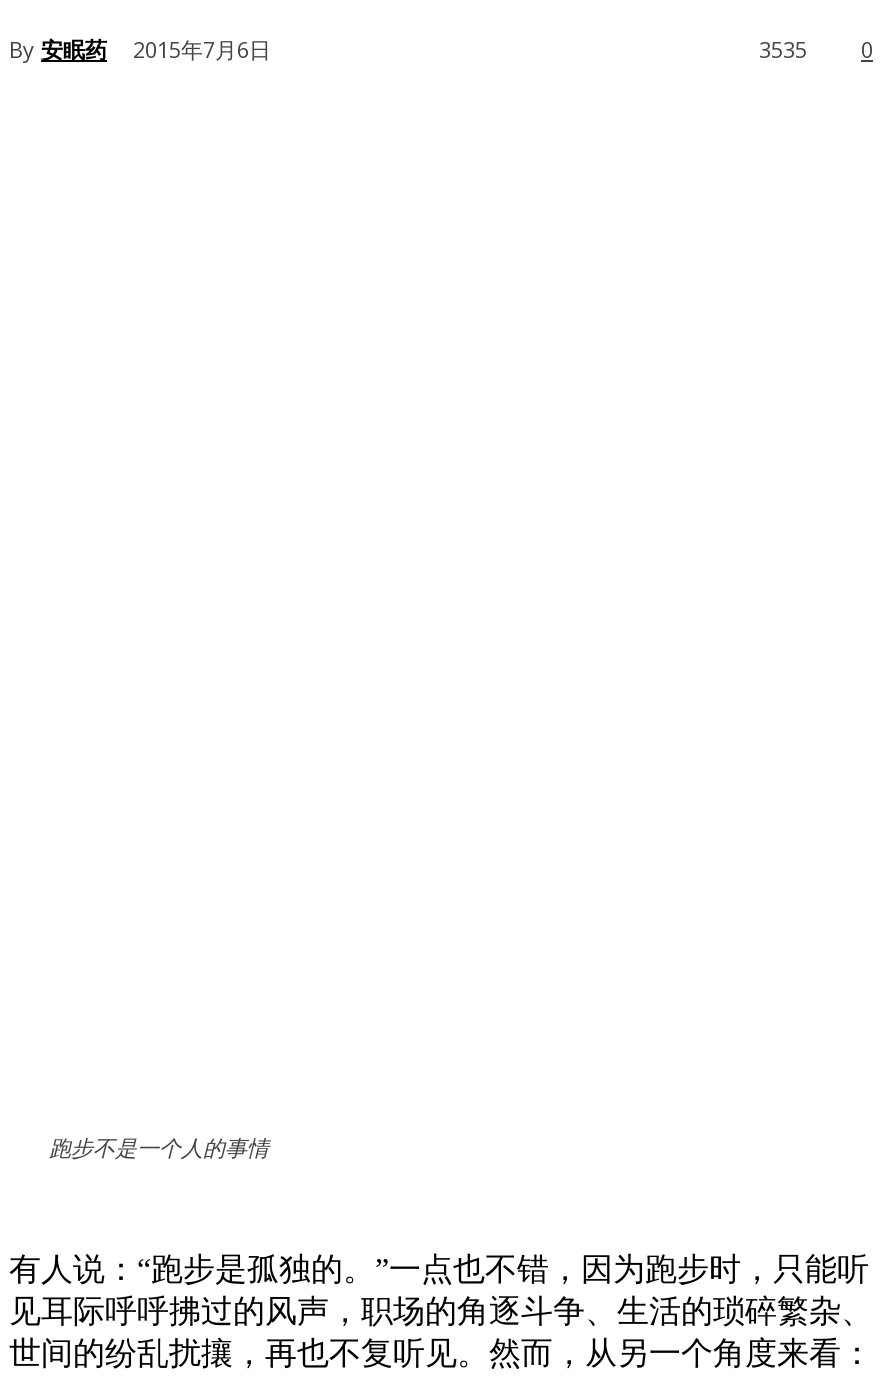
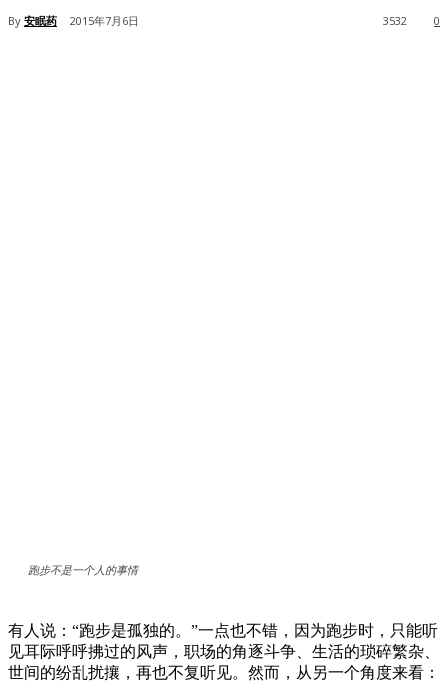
- 3535 0
+ 3532 0
